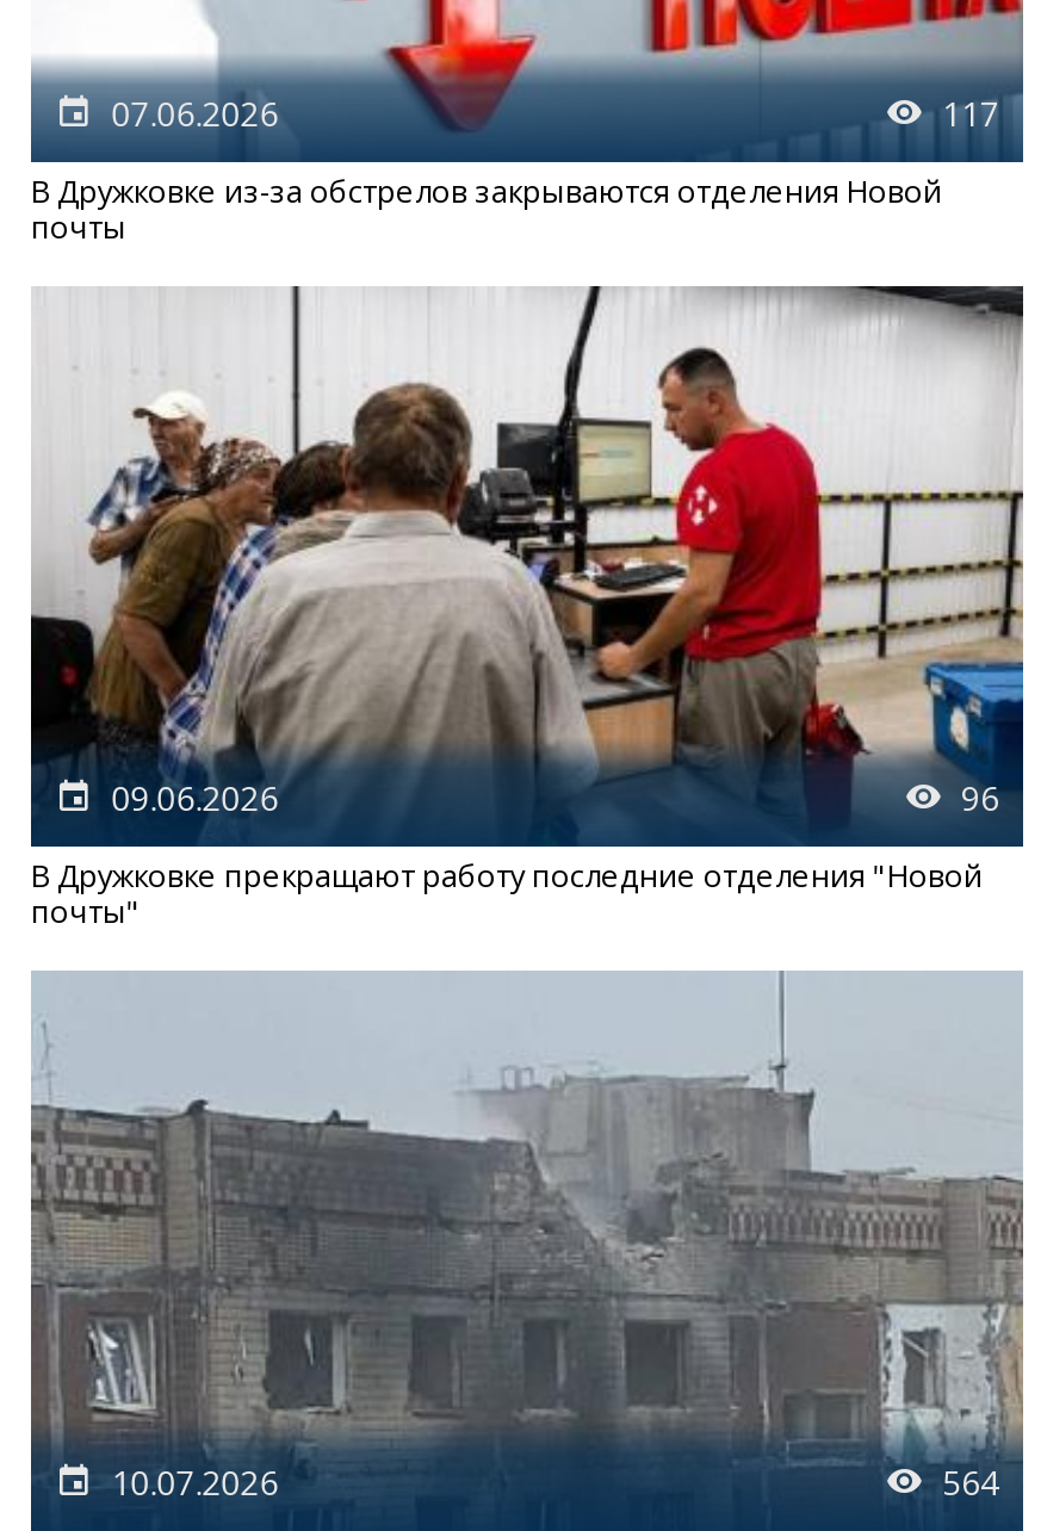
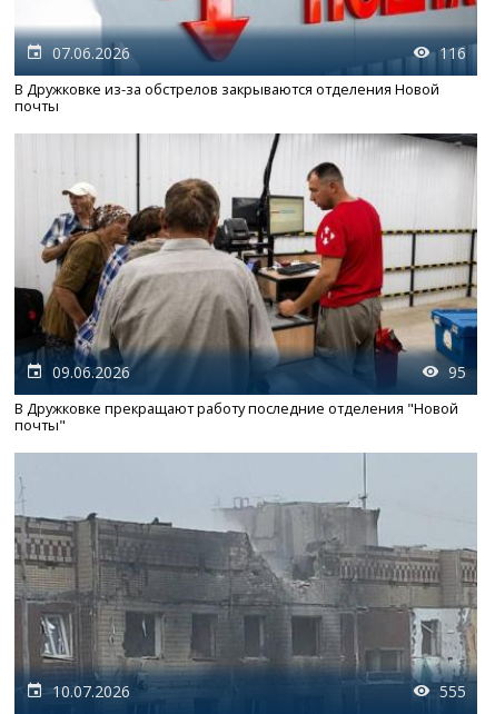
- 117
+ 116

- 96
+ 95

- 564
+ 555
